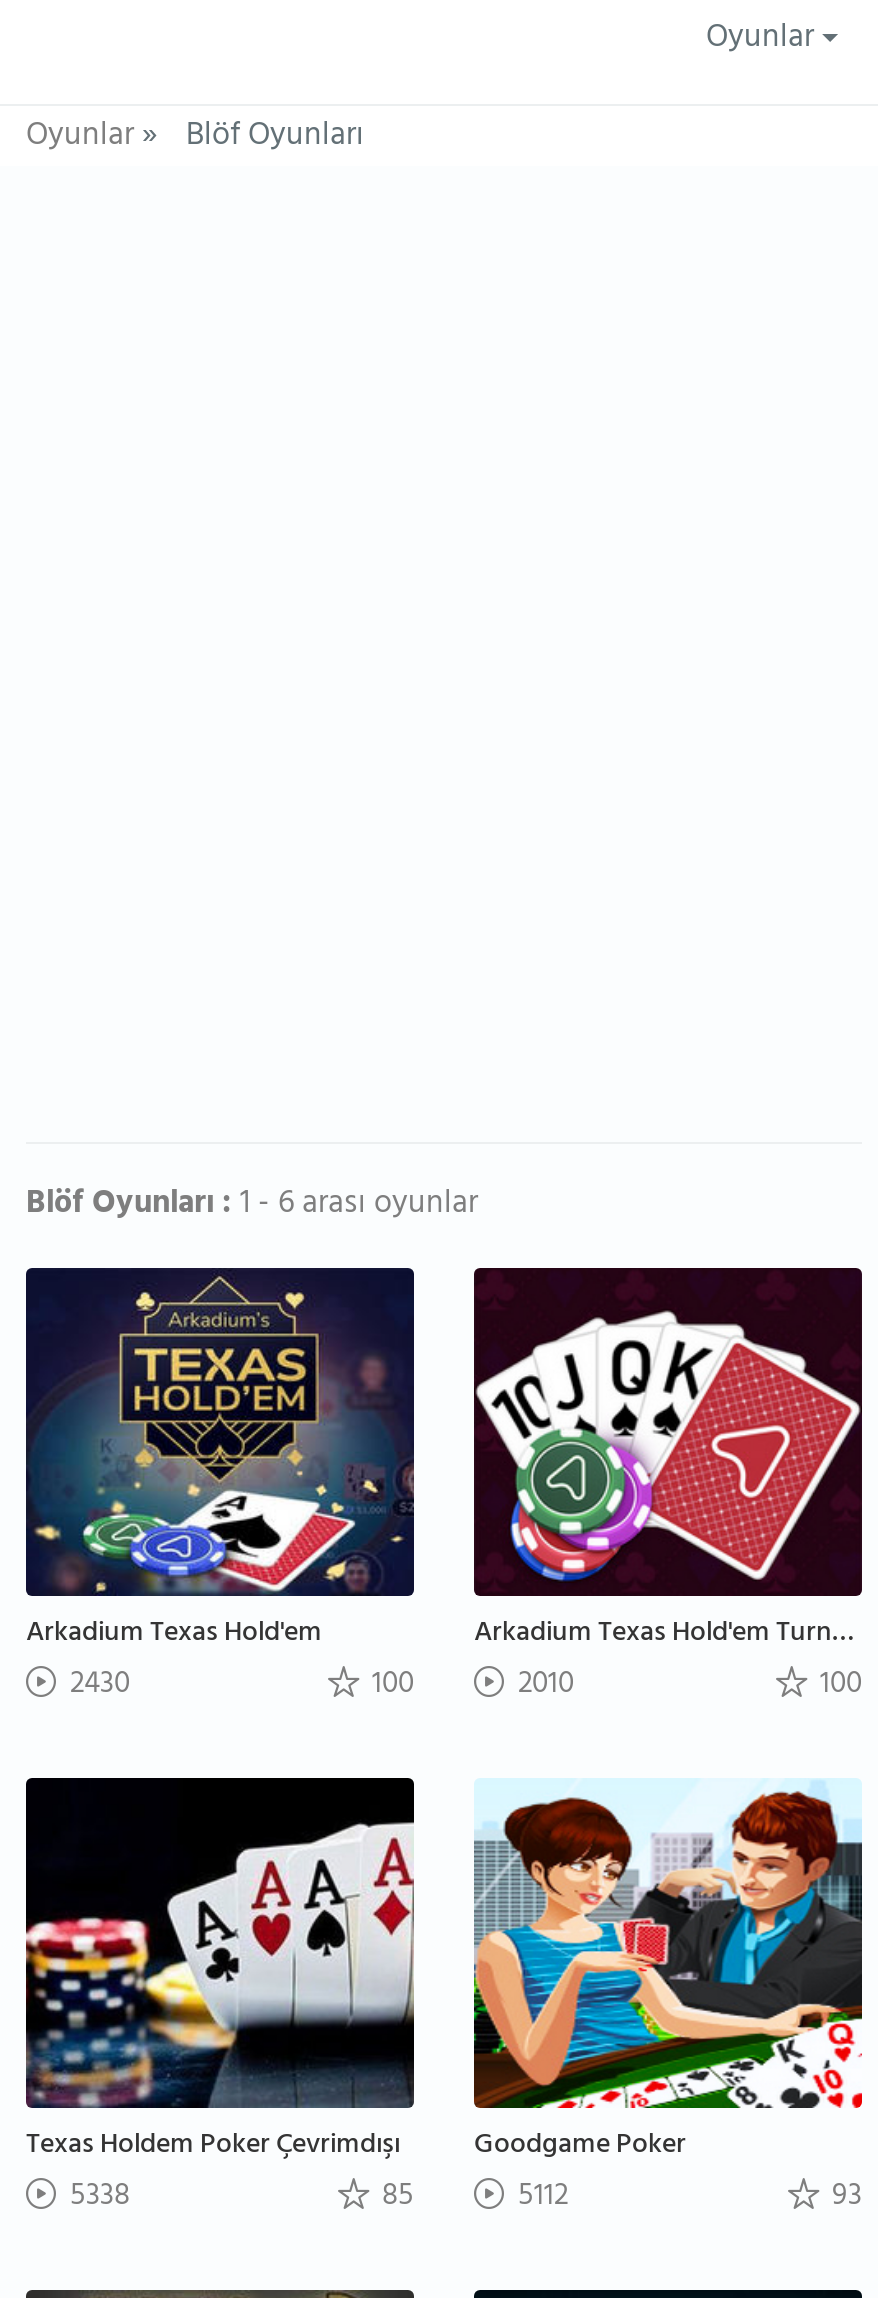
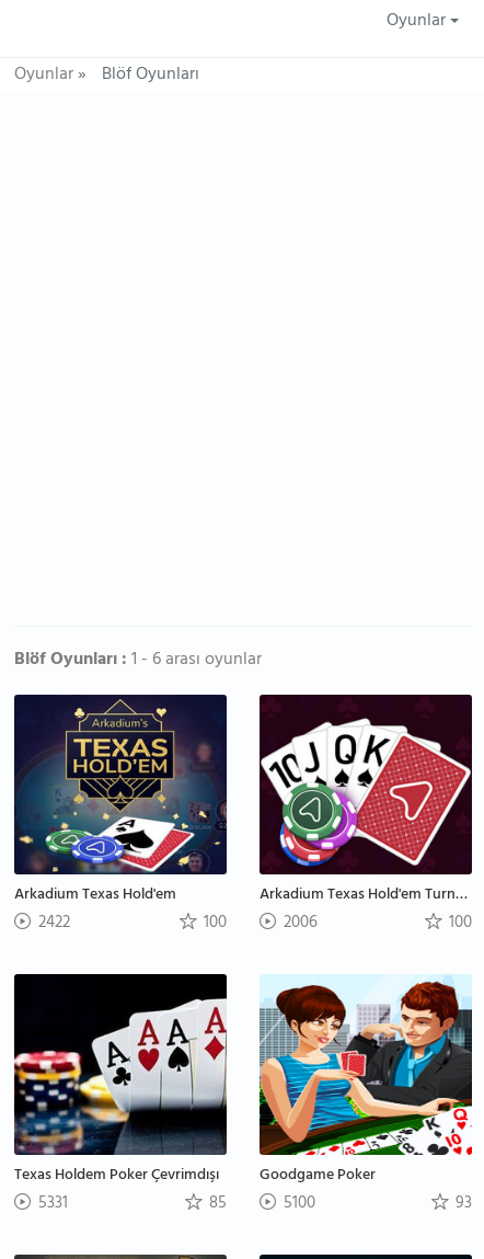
- 2430
+ 2422

- 100 2010
+ 100 2006

- 5338
+ 5331

- 85 5112
+ 85 5100
